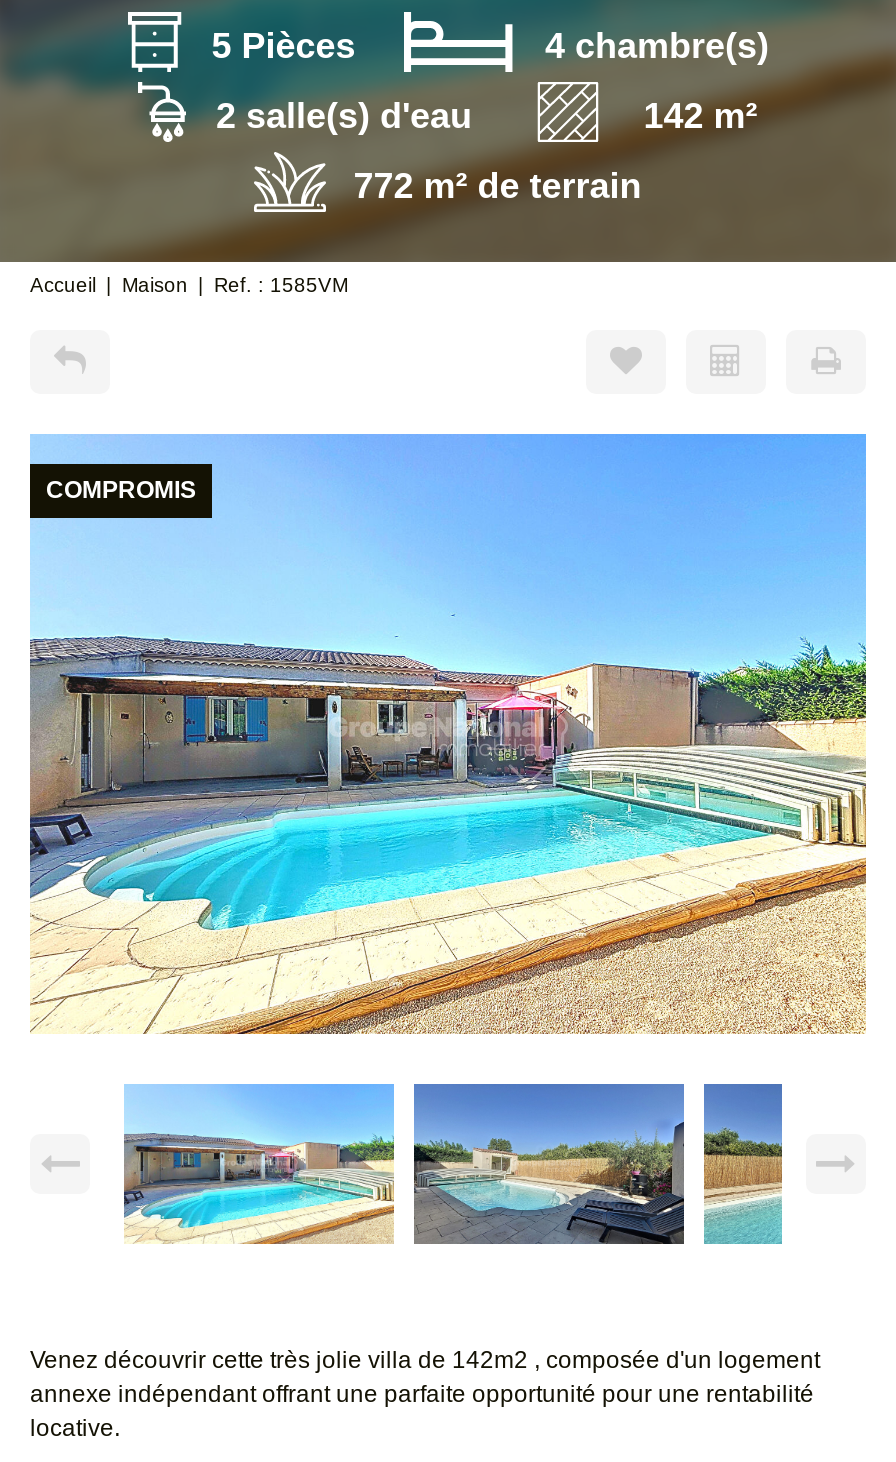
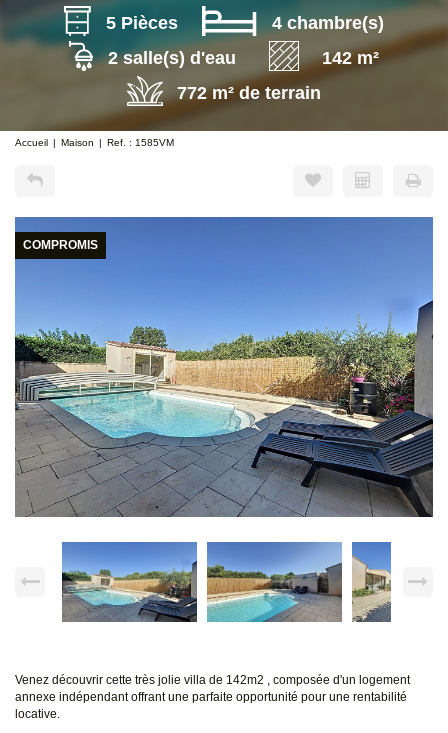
- [image]
+ [image]

- [image]
+ [image]

- [image]
+ [image]

- [image]
+ [image]
